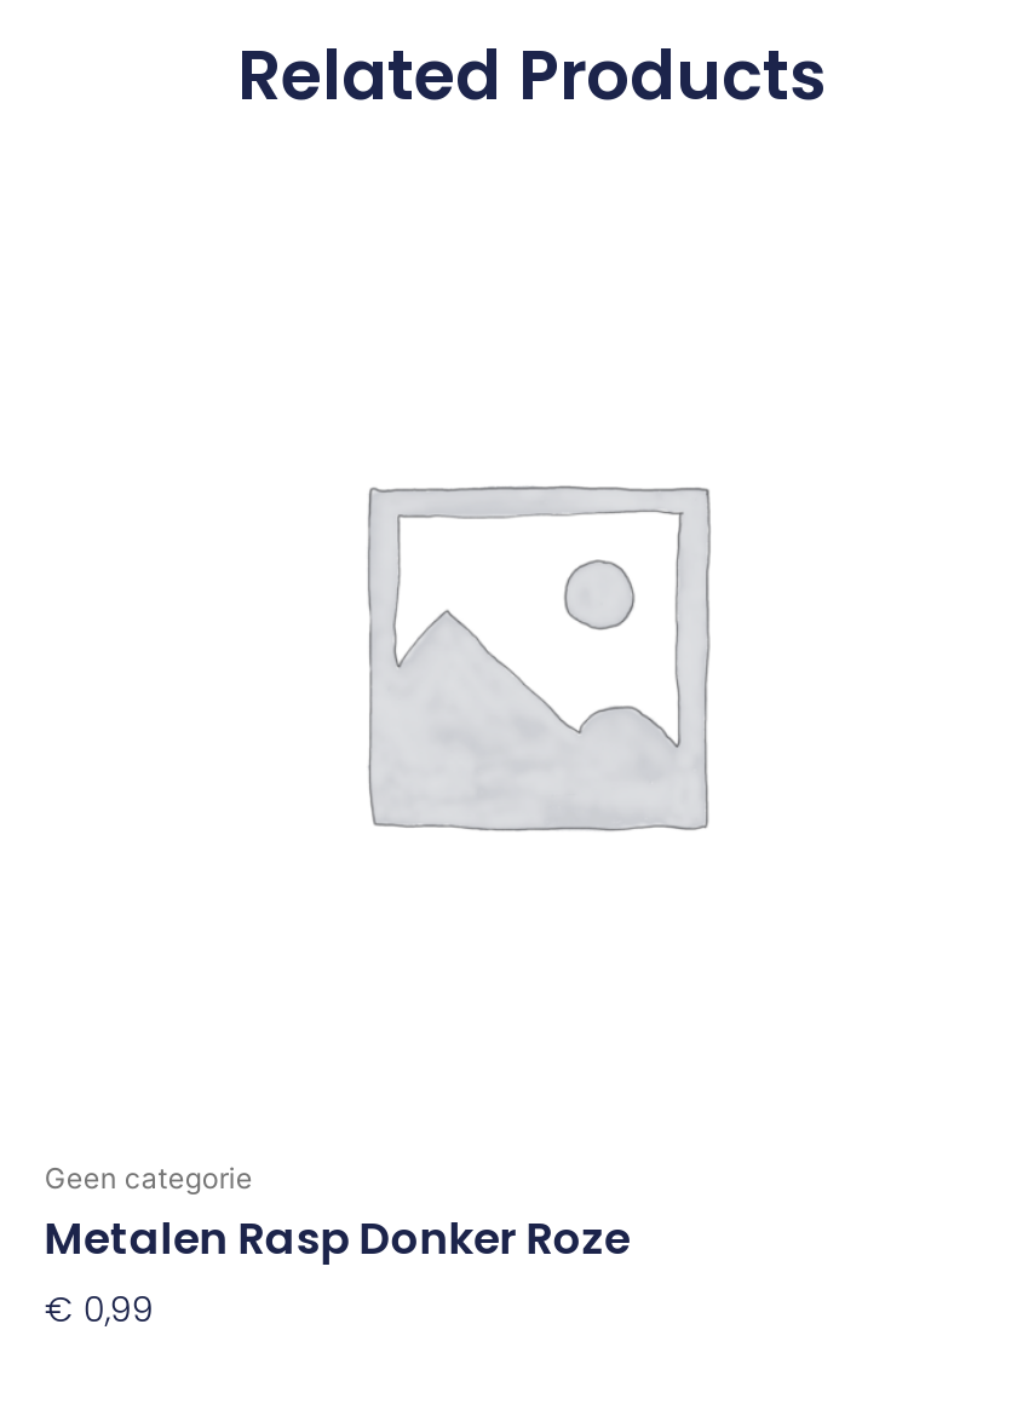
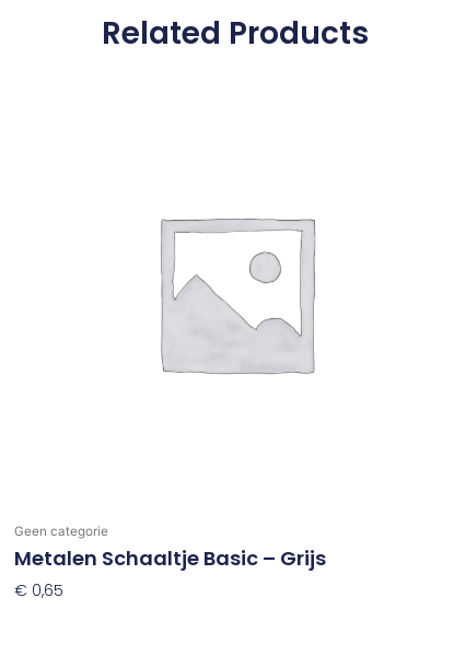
- Metalen Rasp Donker Roze
- €0,99
+ Metalen Schaaltje Basic – Grijs
+ €0,65
